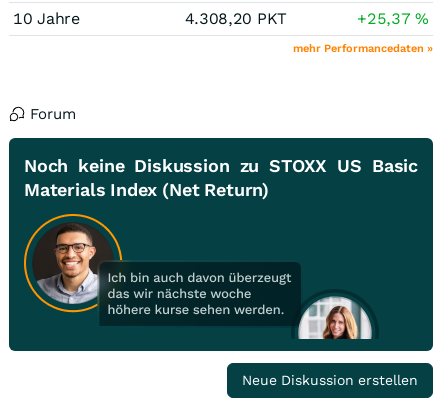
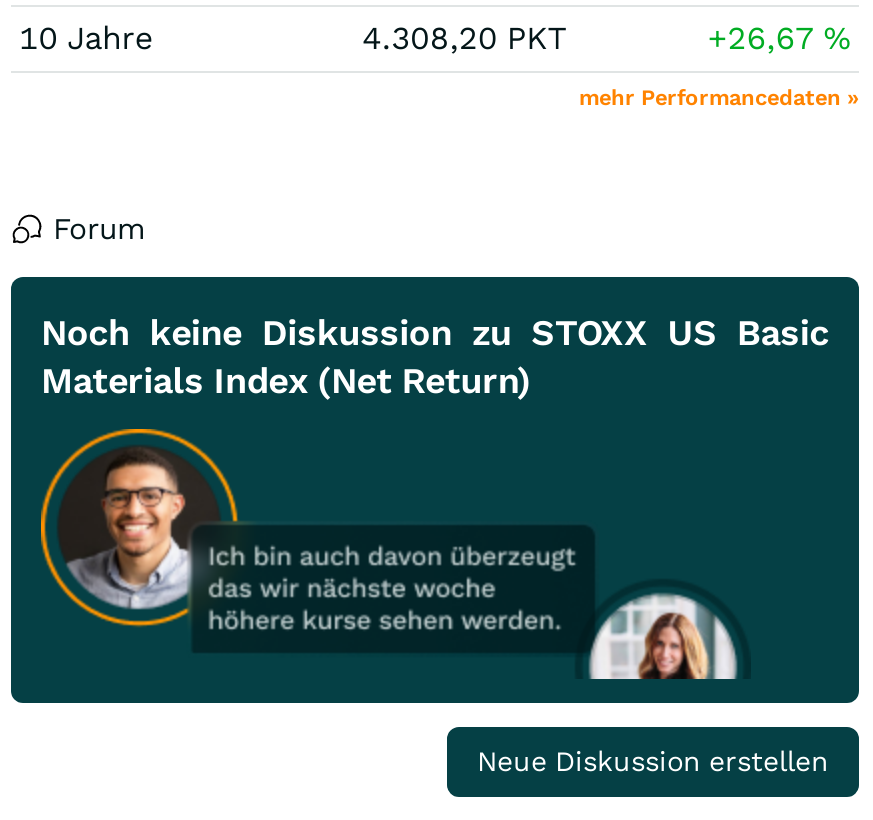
- +25,37%
+ +26,67%
